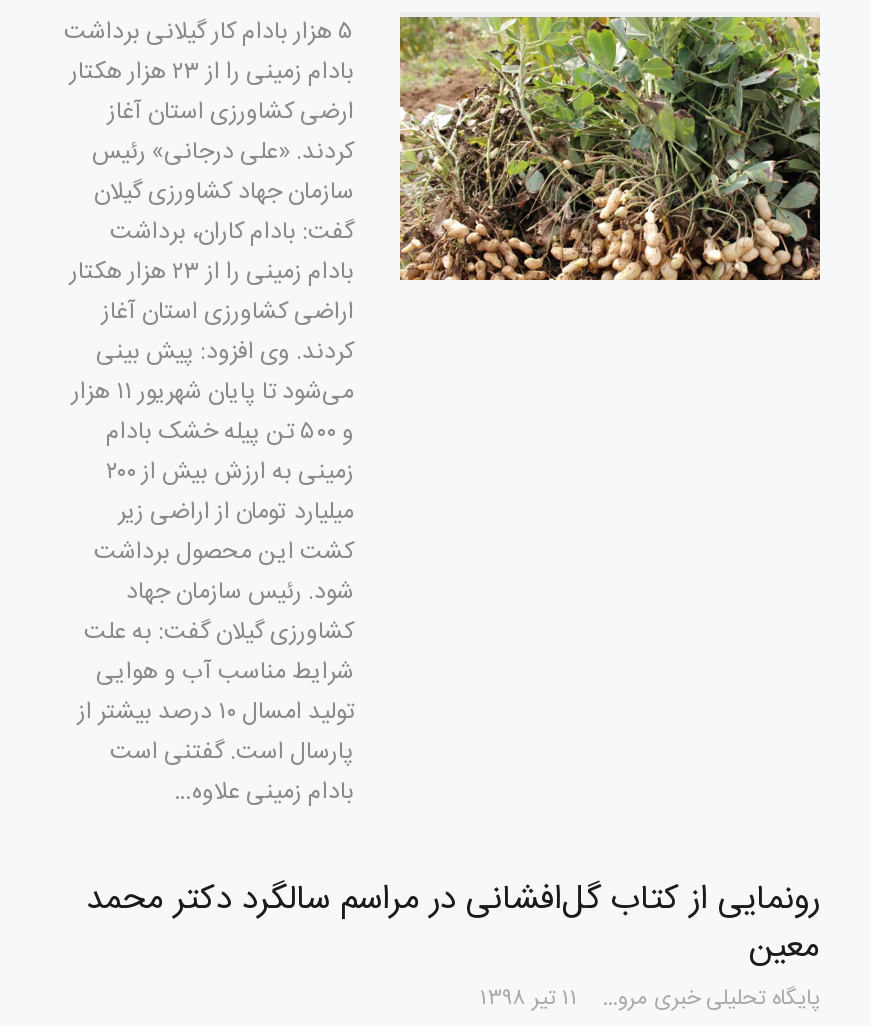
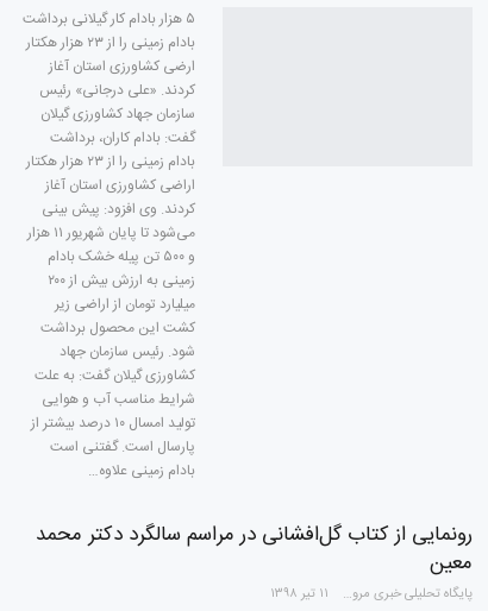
- [image]
